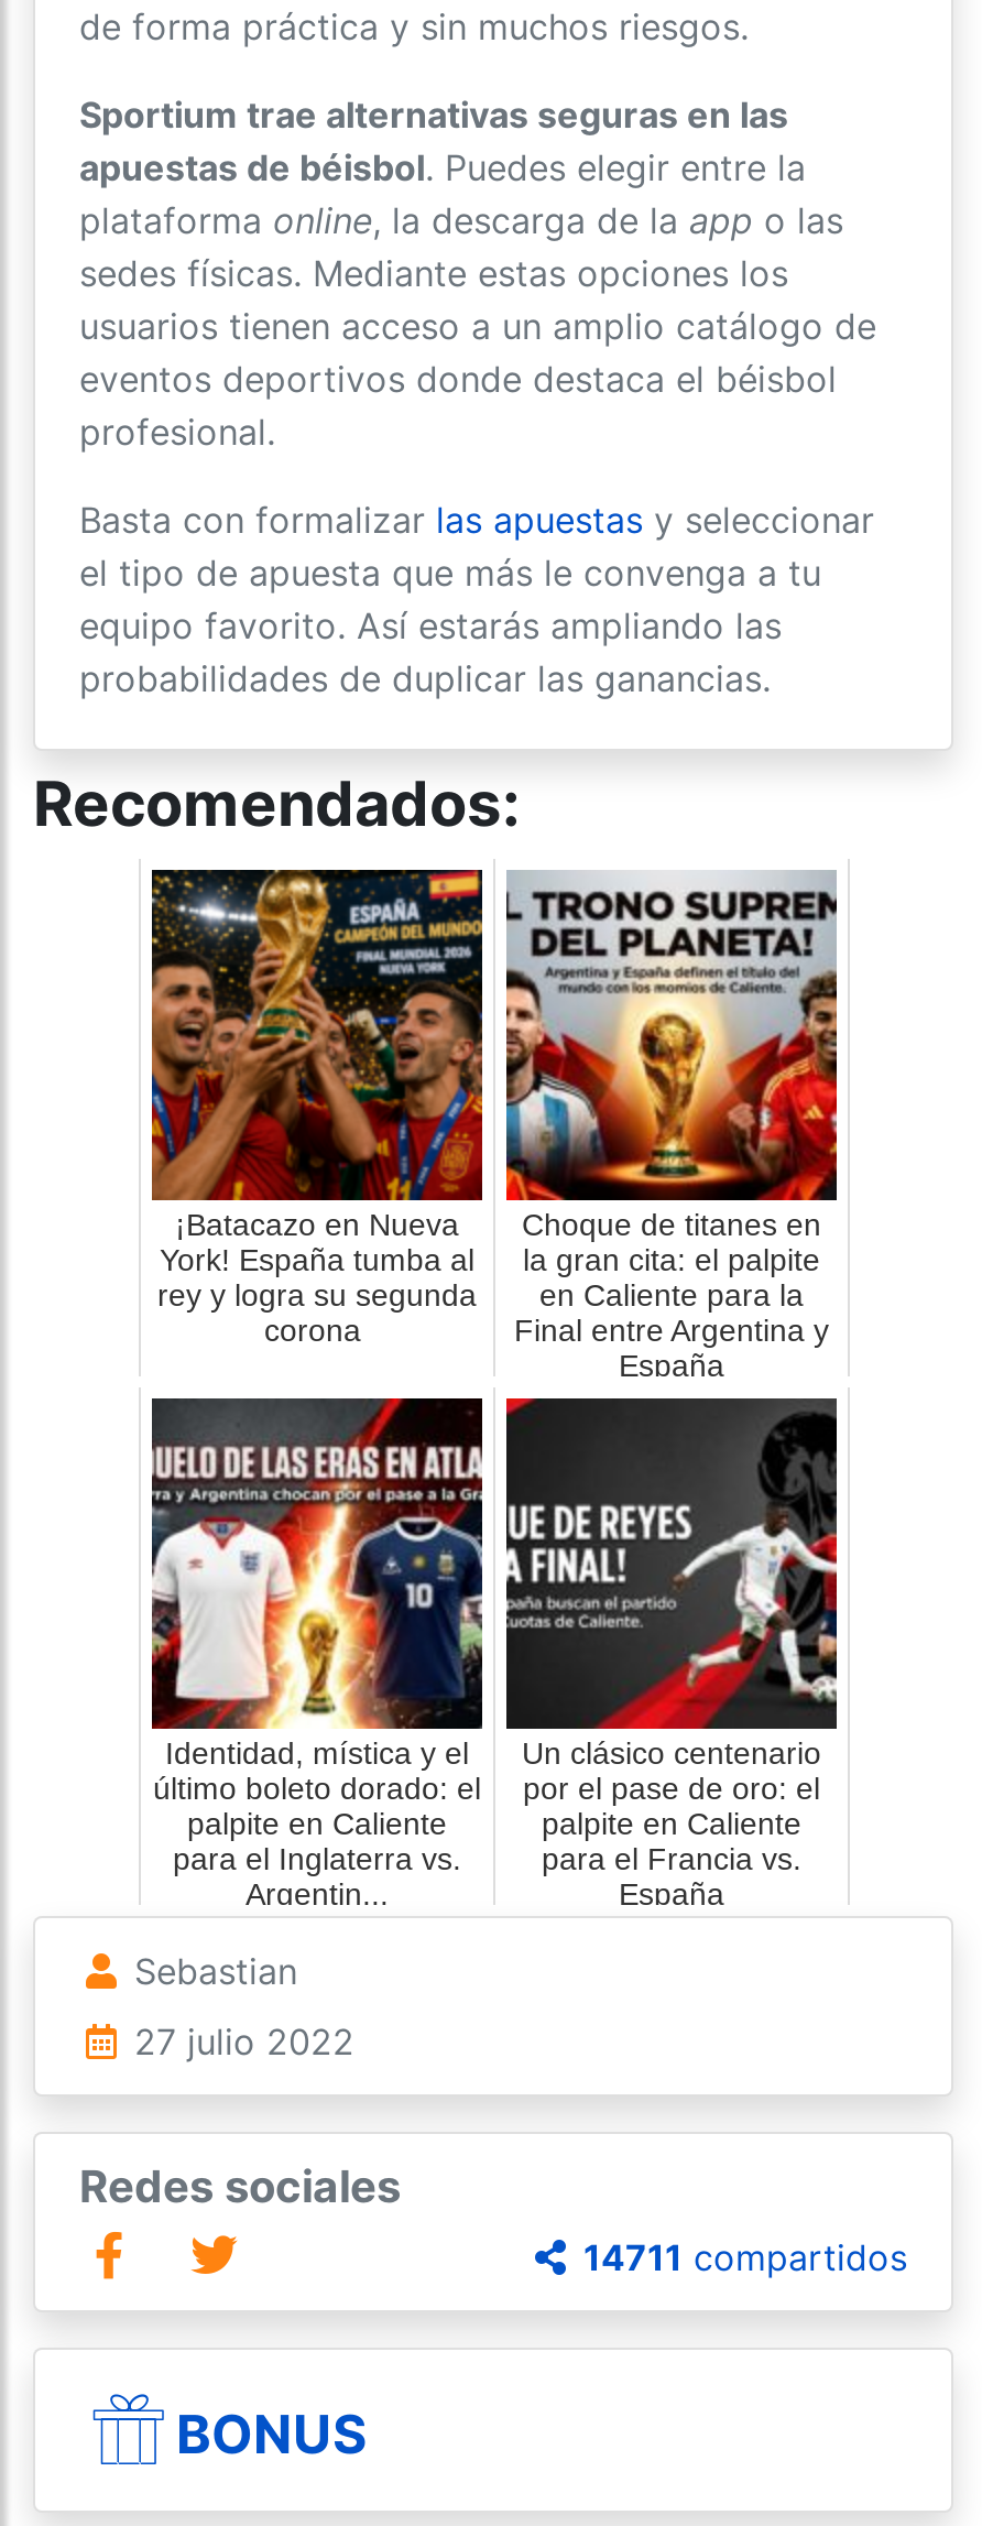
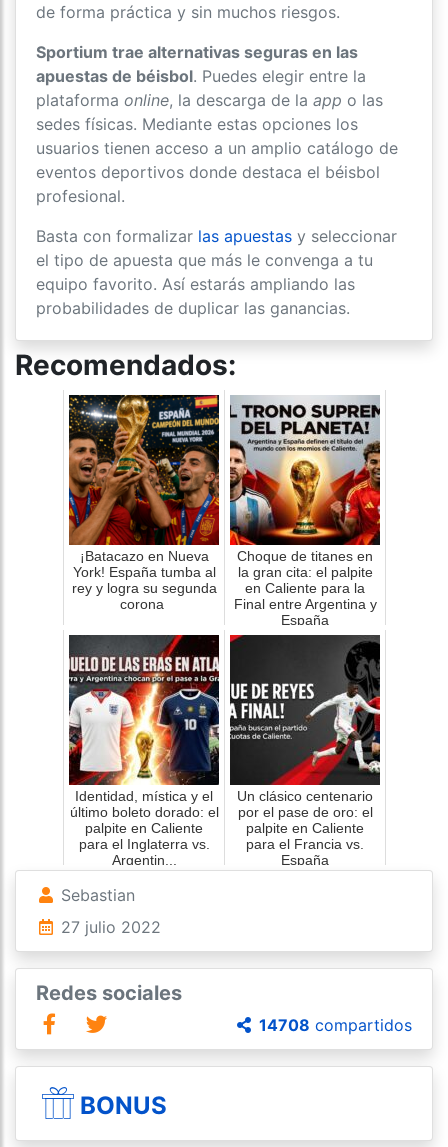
- 14711 compartidos
+ 14708 compartidos
